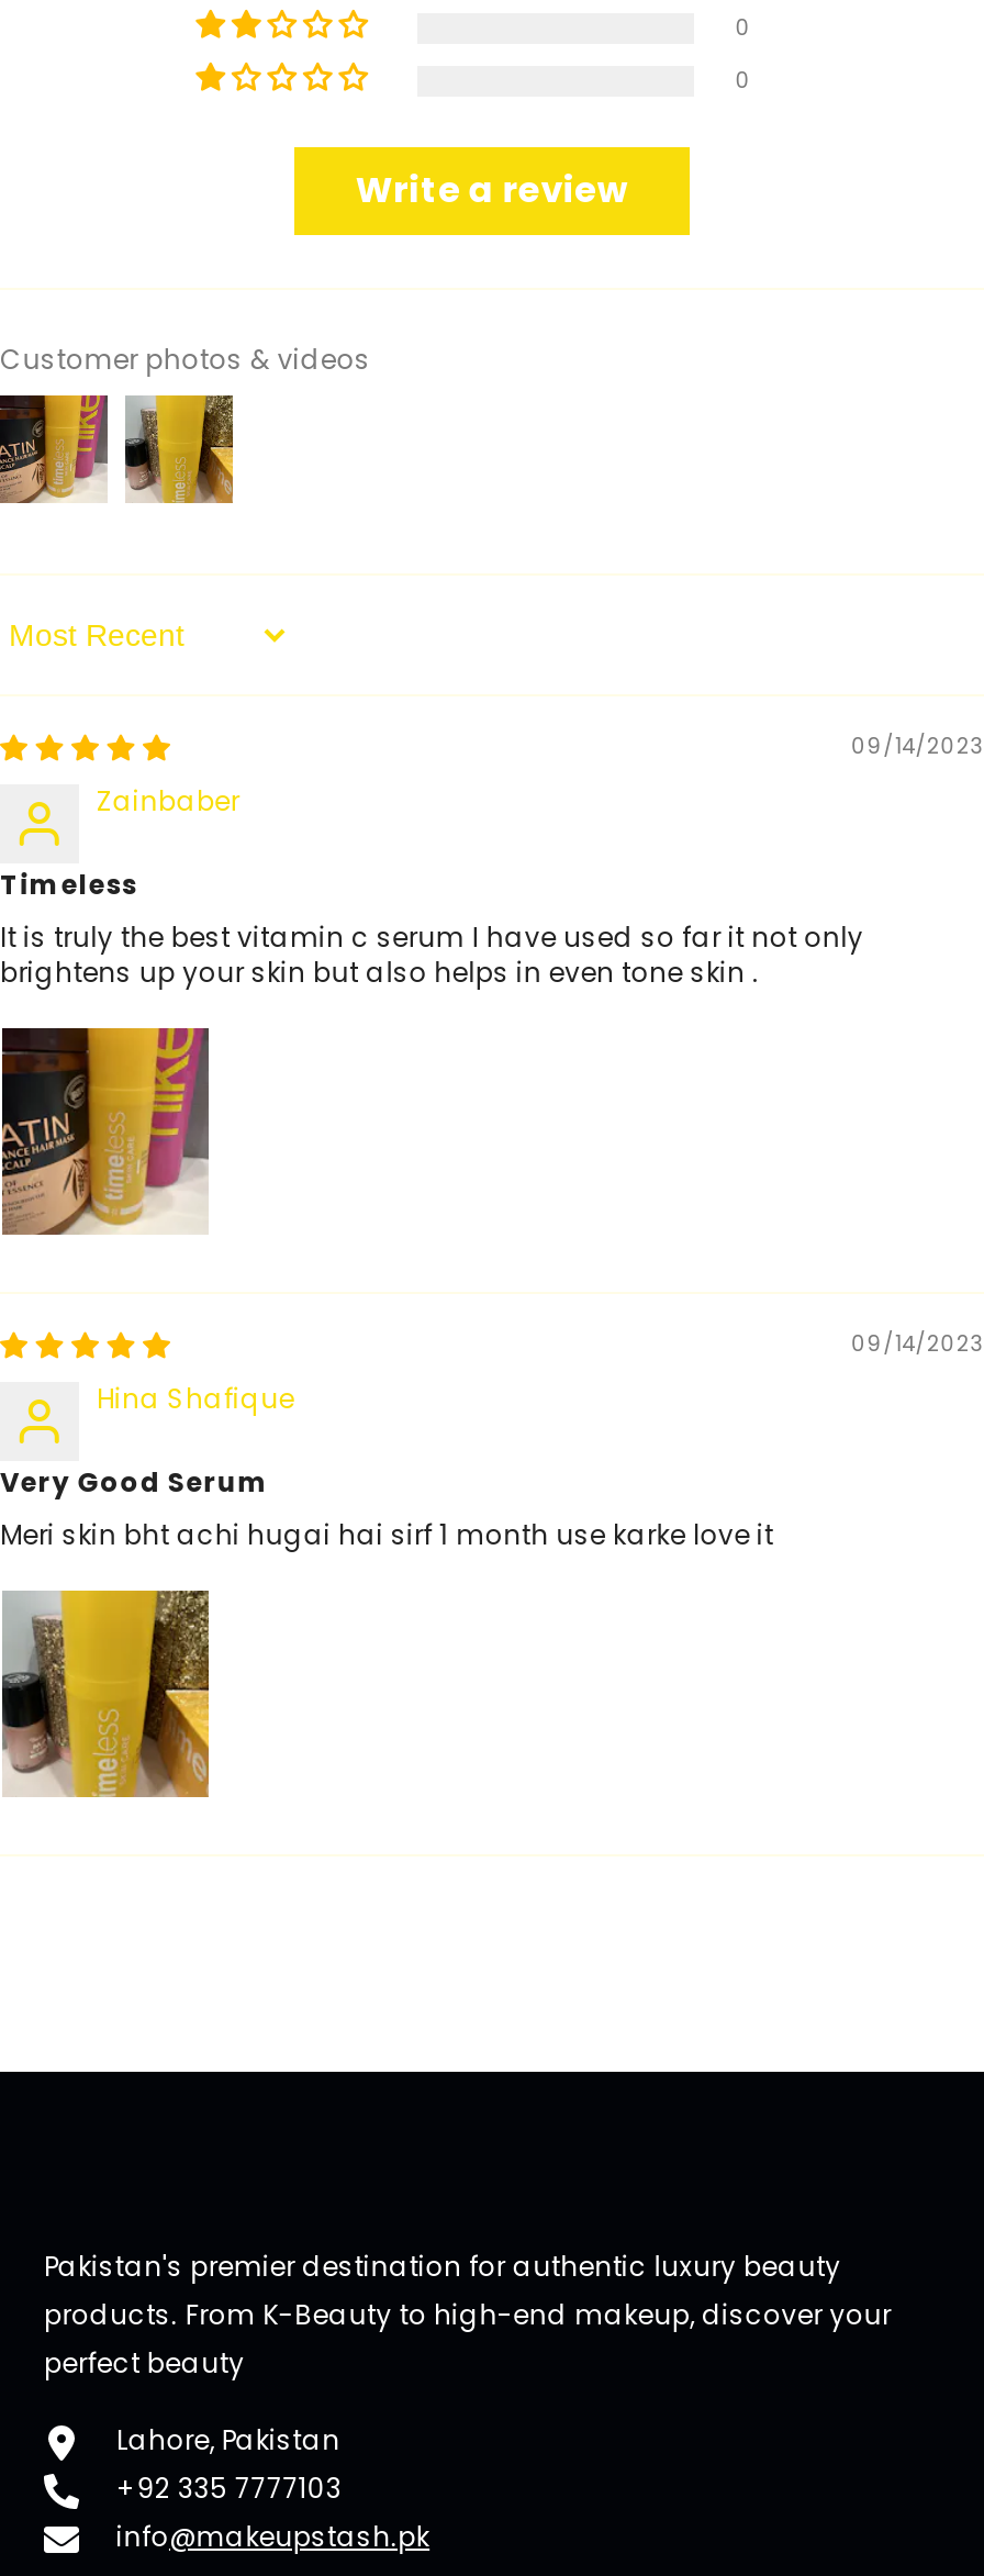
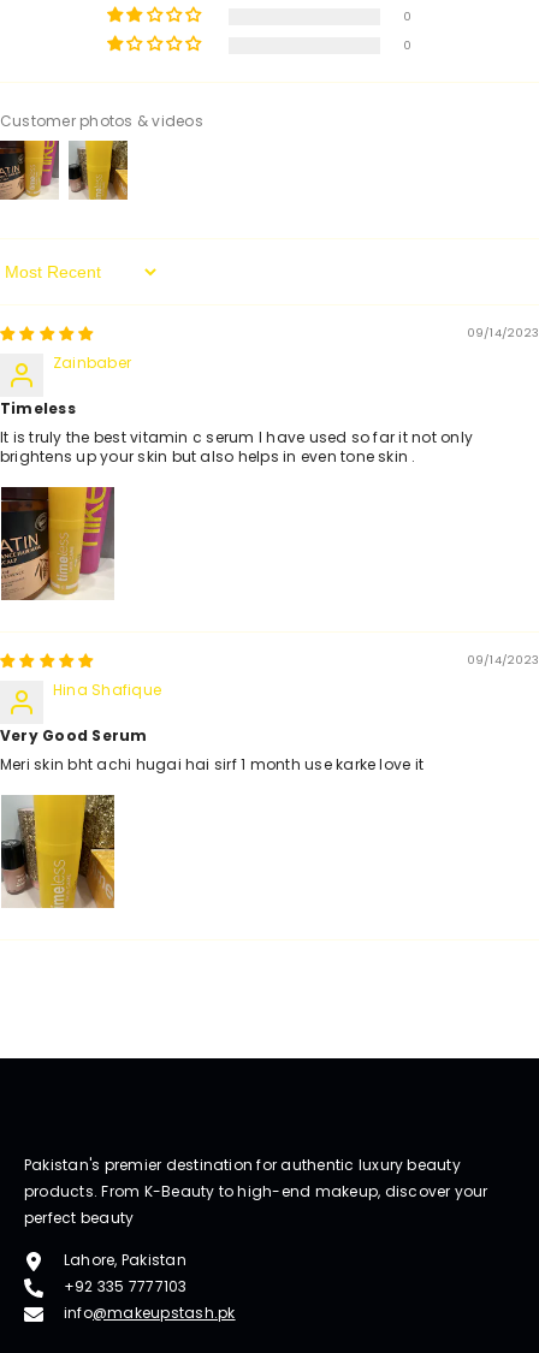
- Write a review
